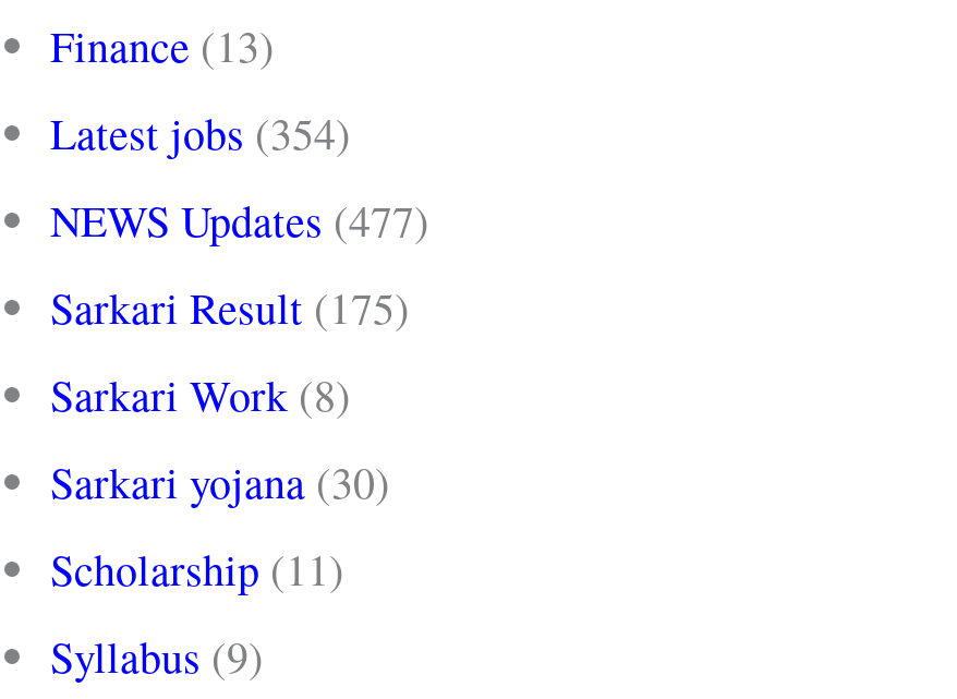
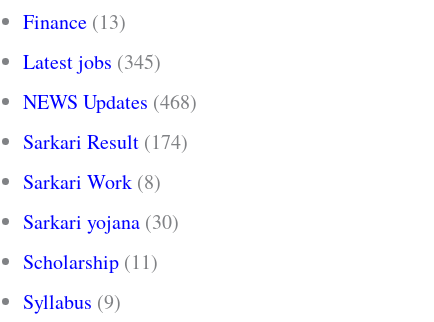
- Latest jobs (354)
+ Latest jobs (345)

- NEWS Updates (477)
+ NEWS Updates (468)

- Sarkari Result (175)
+ Sarkari Result (174)
